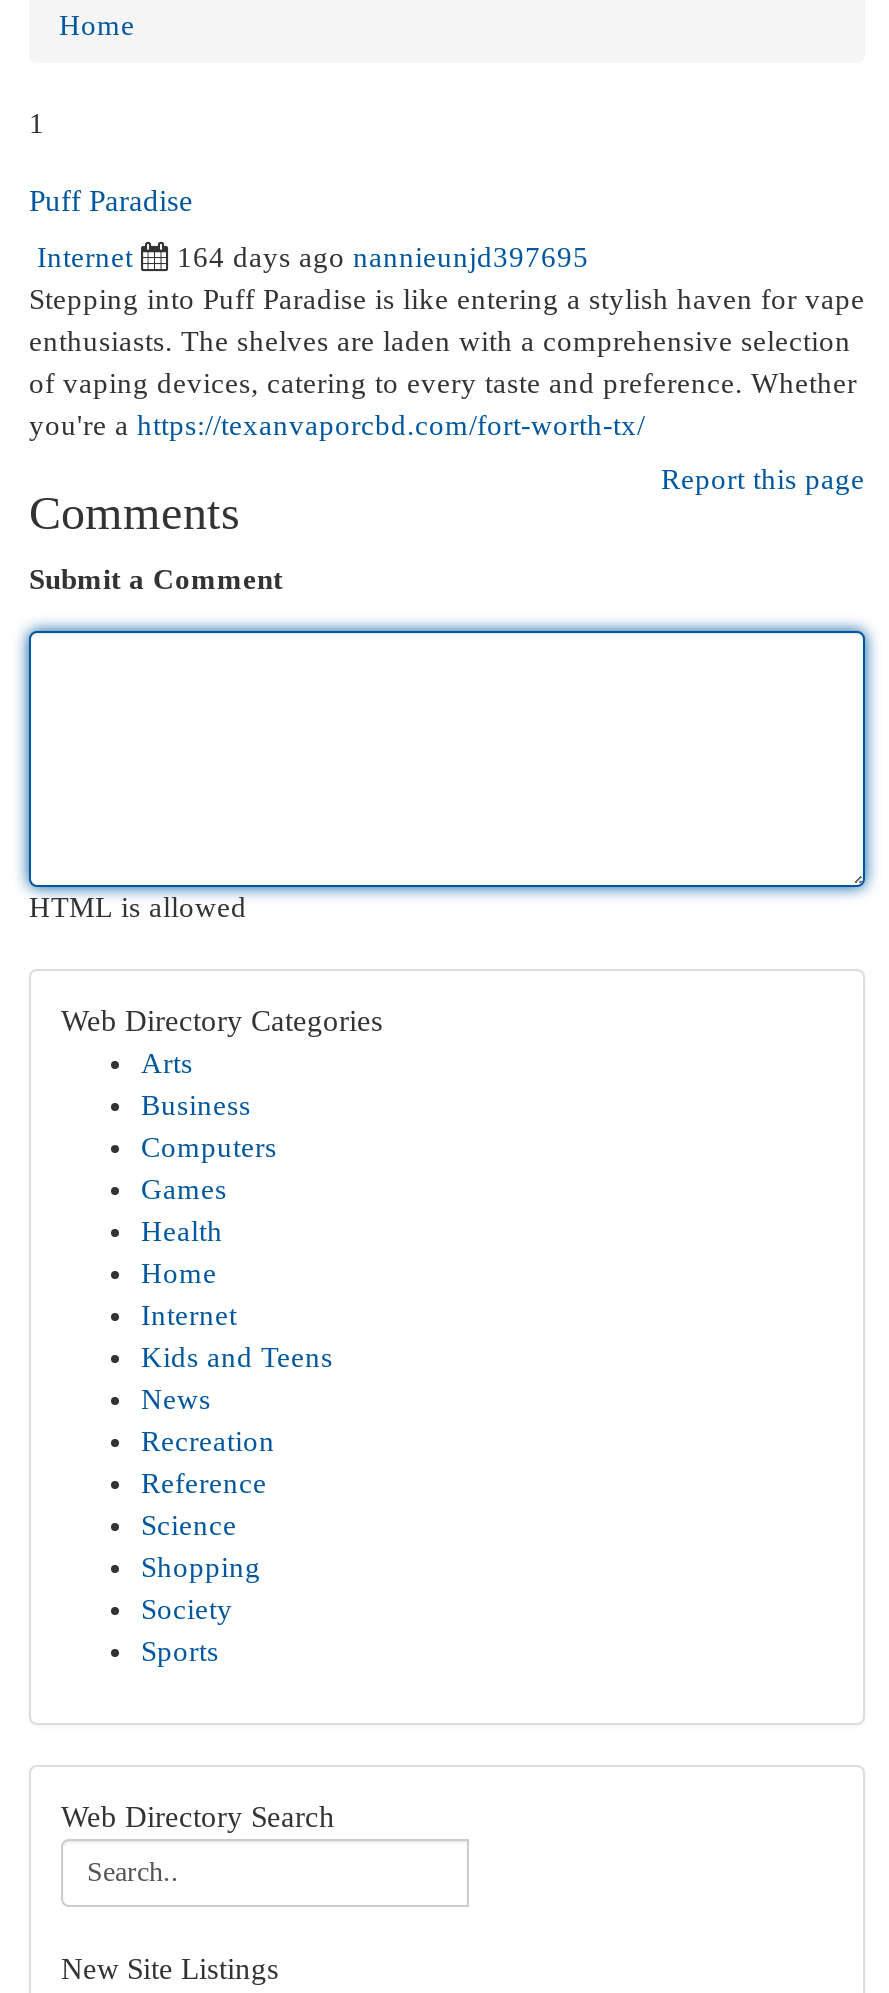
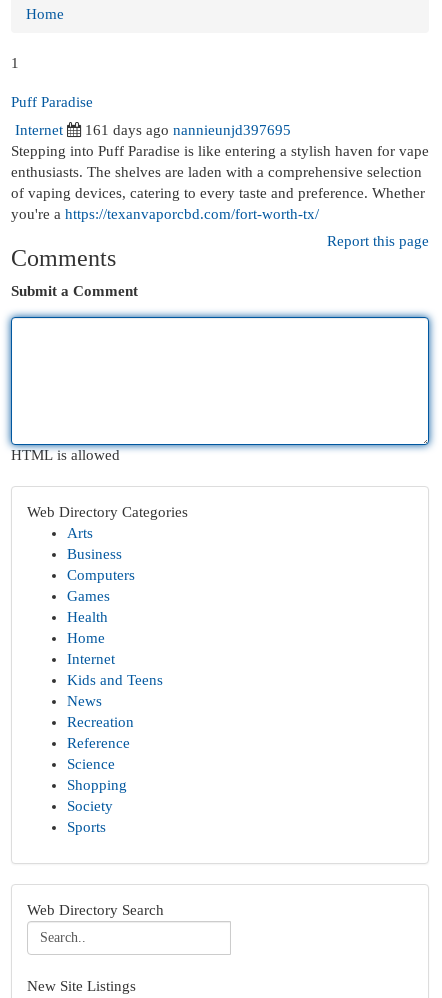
- 164 days ago nannieunjd397695
+ 161 days ago nannieunjd397695
